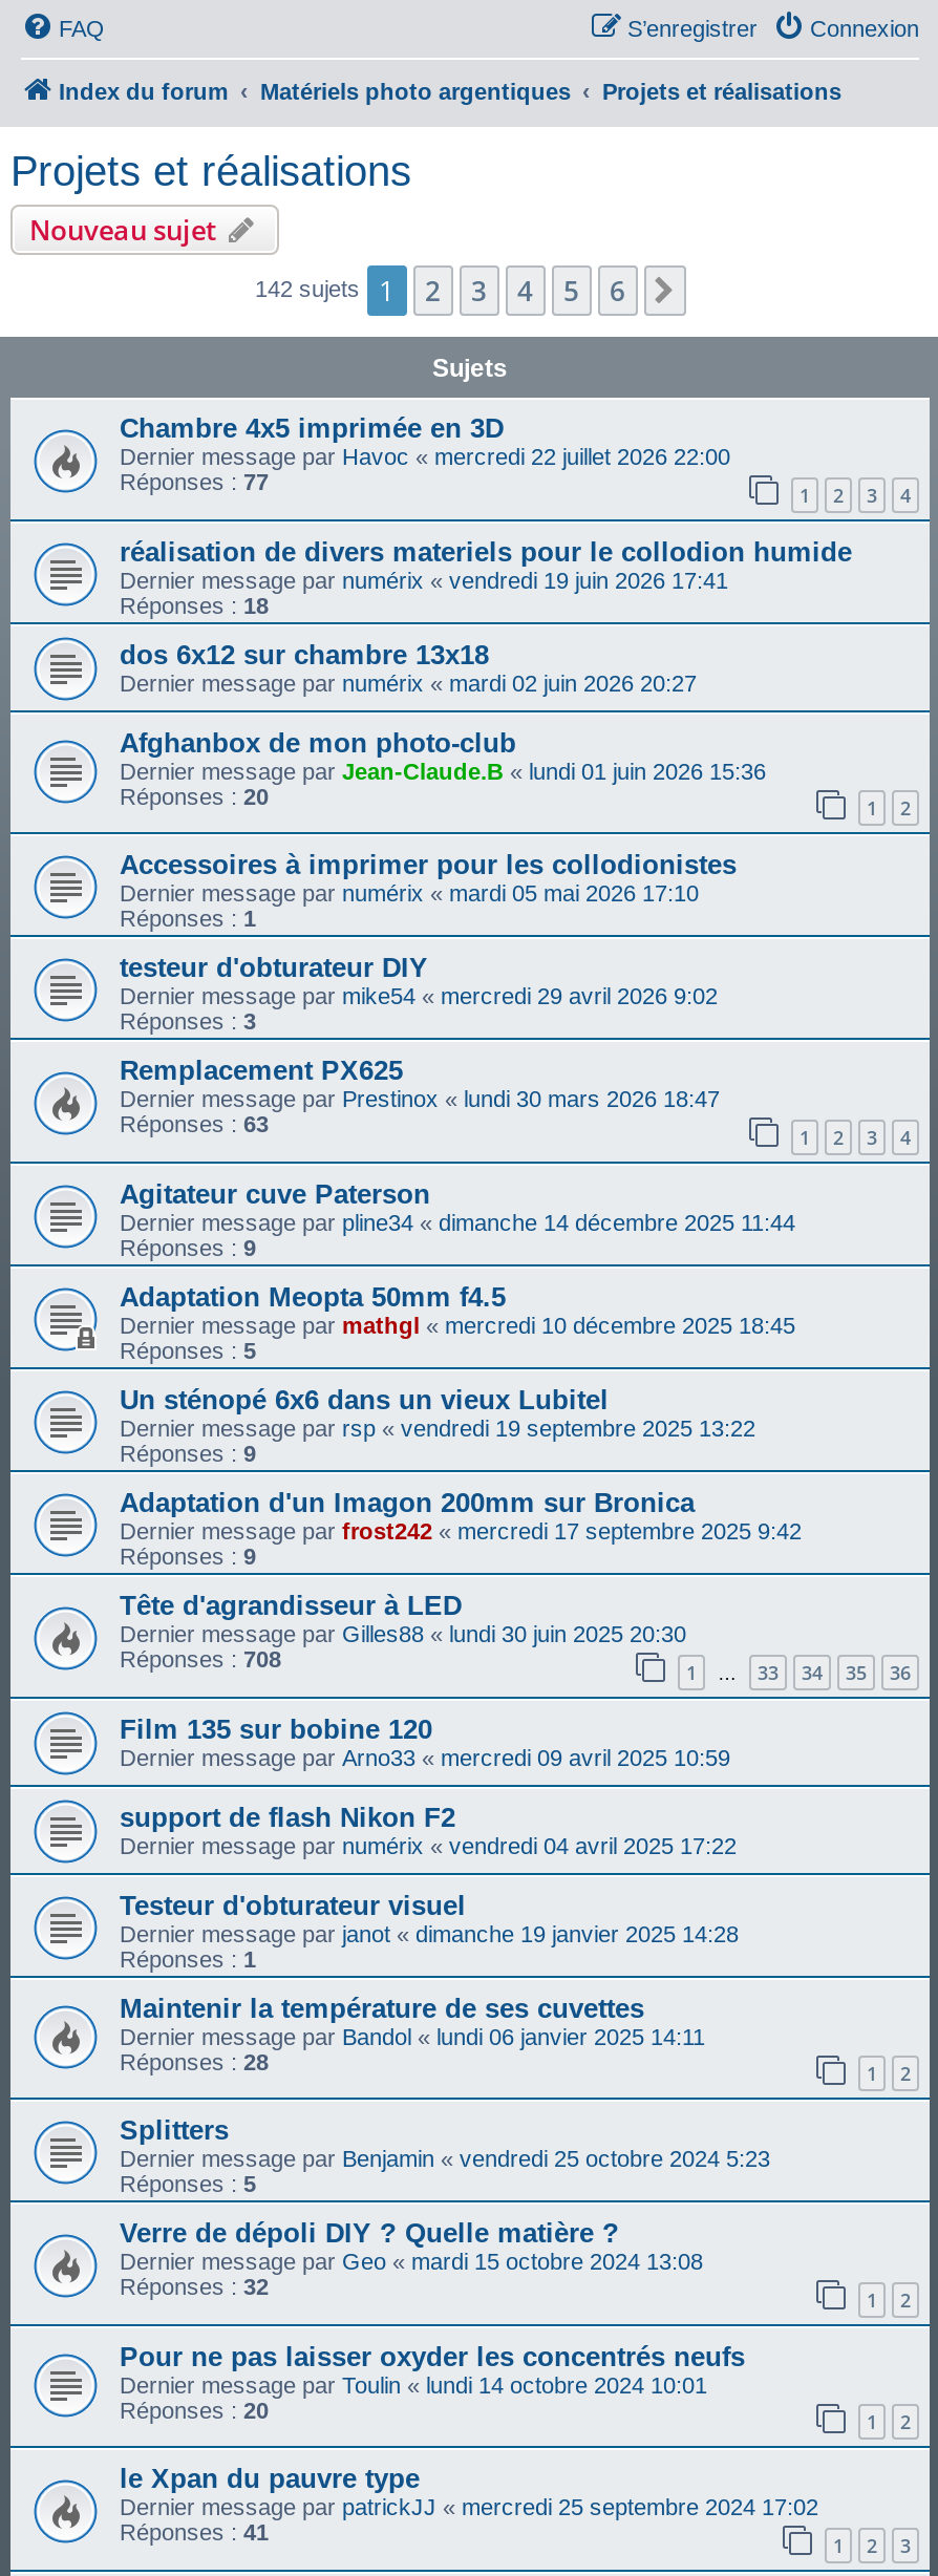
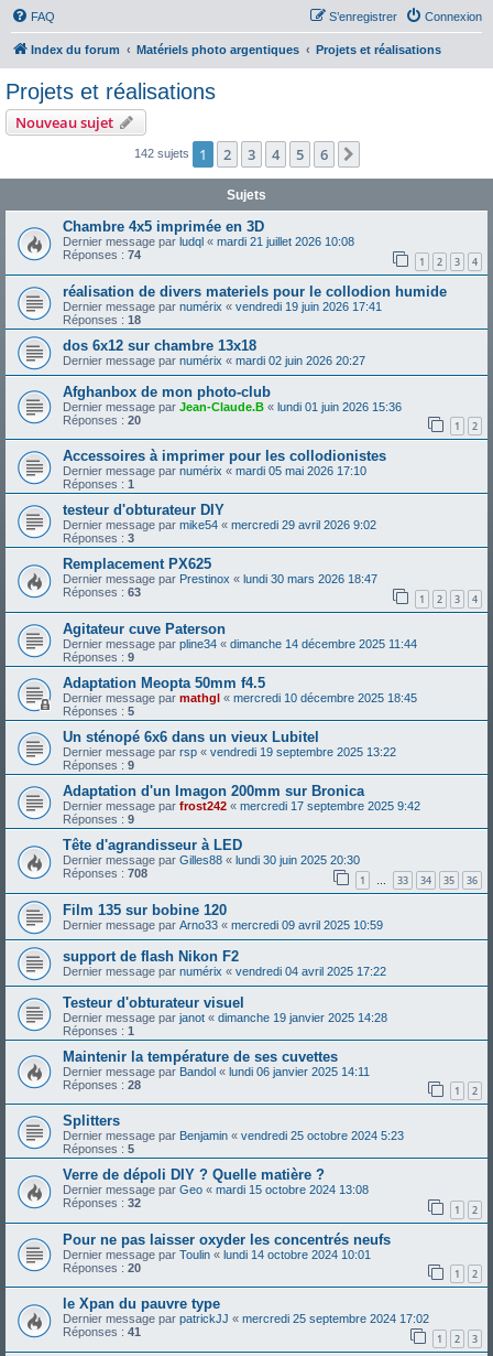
- Dernier message par Havoc «mercredi 22 juillet 2026 22:00
+ Dernier message par ludql «mardi 21 juillet 2026 10:08

- Réponses : 77
+ Réponses : 74
